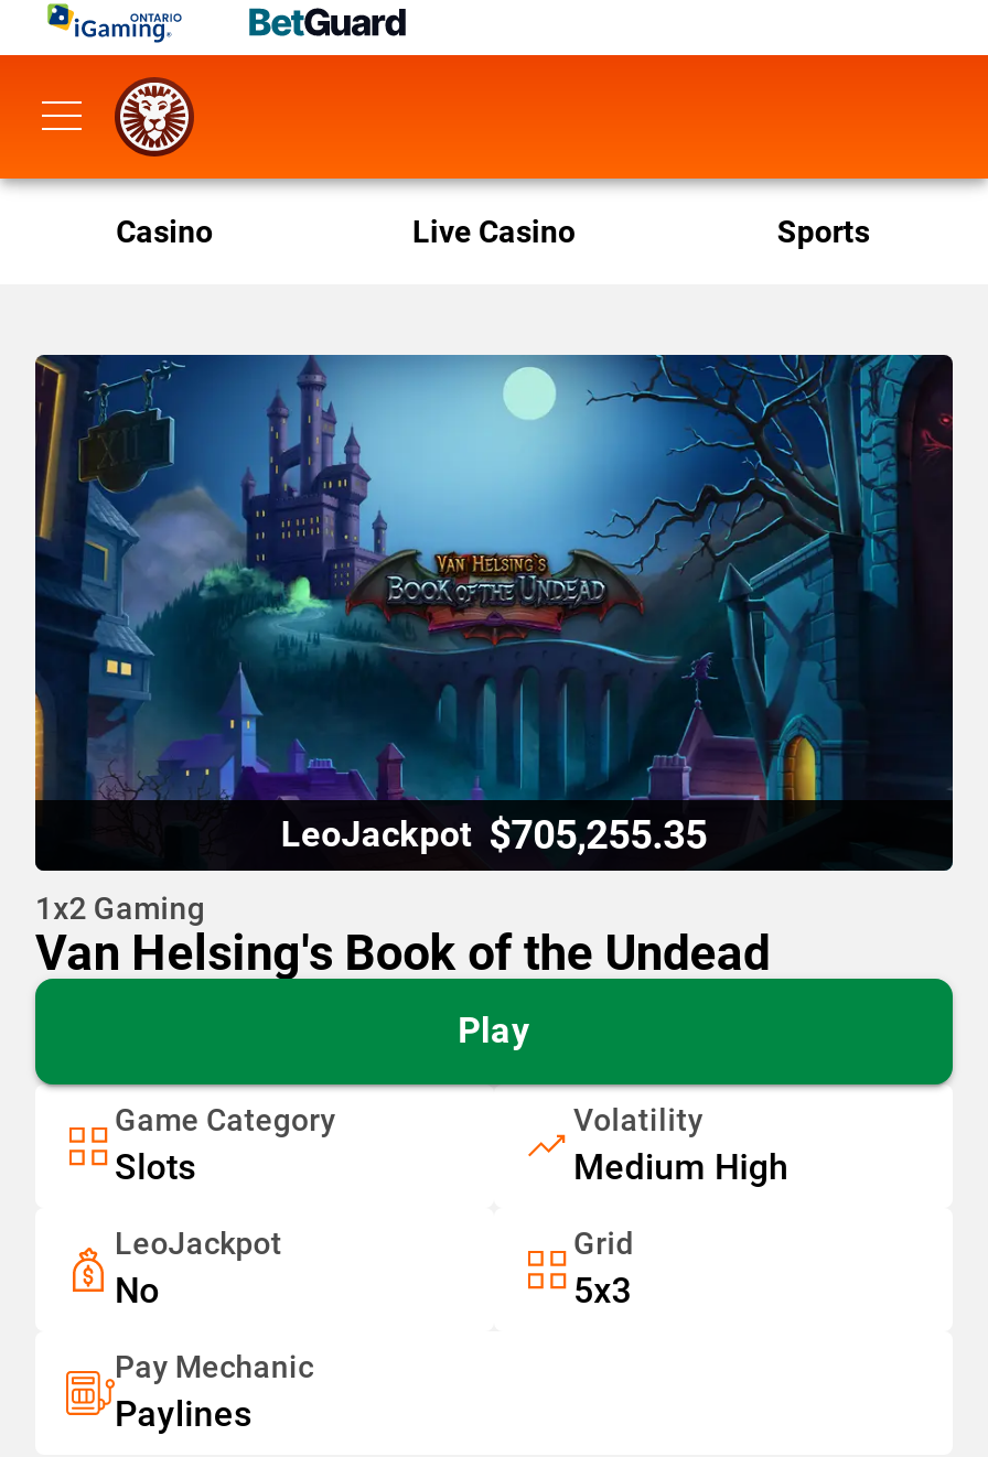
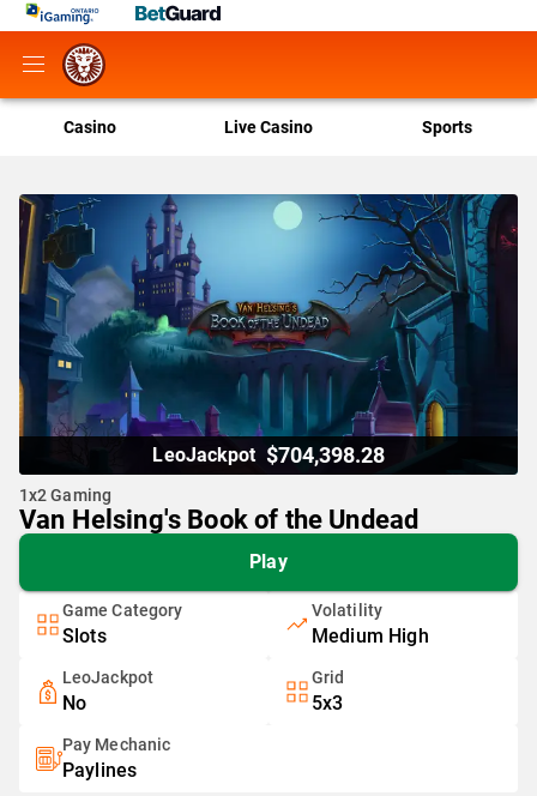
- LeoJackpot $705,255.35
+ LeoJackpot $704,398.28
